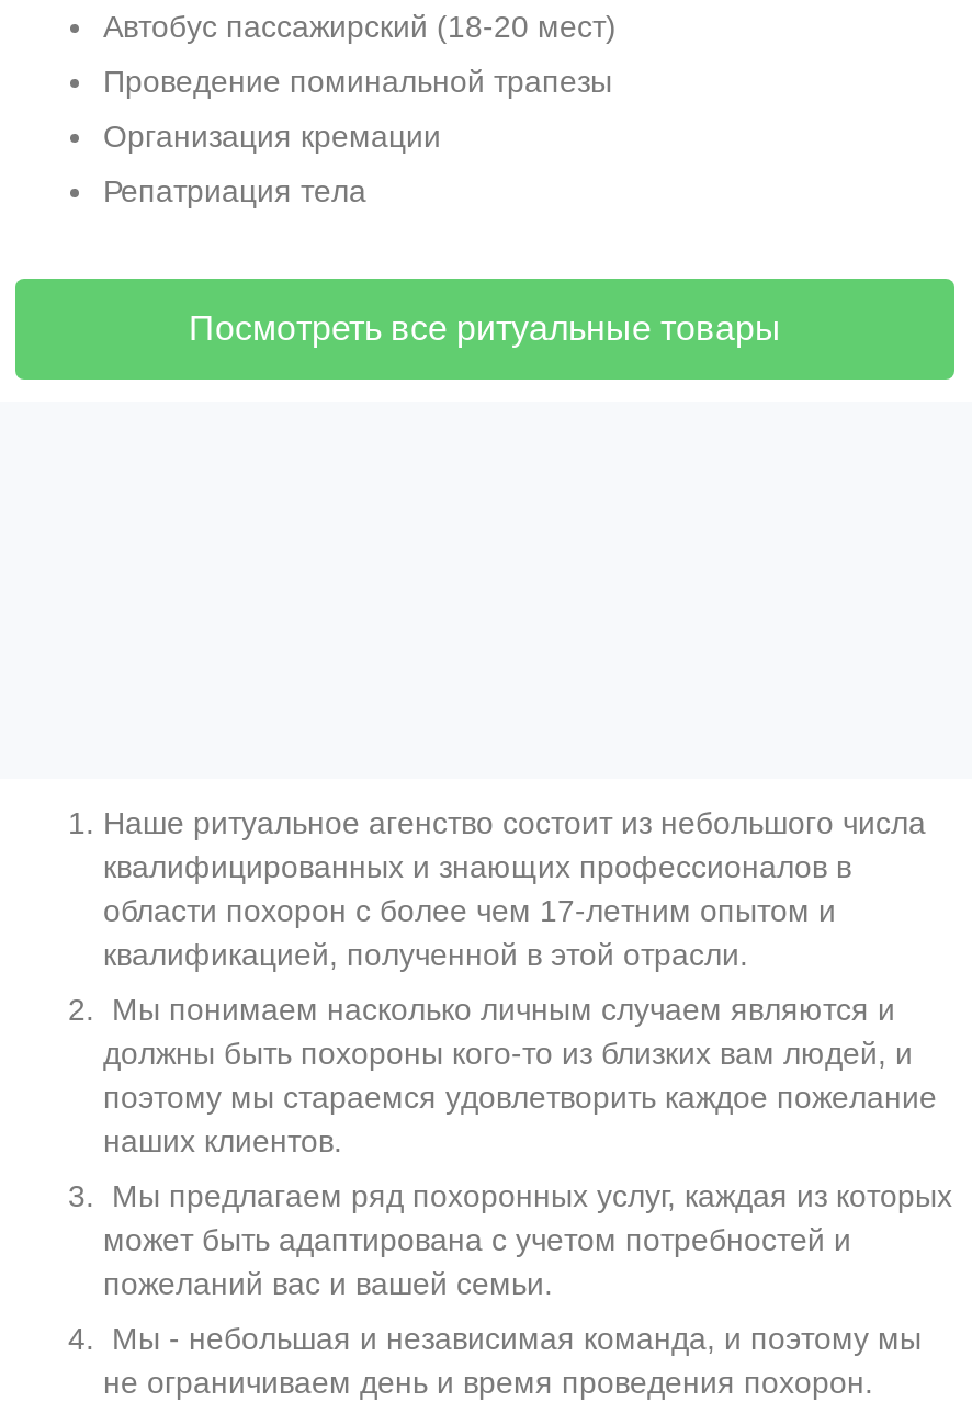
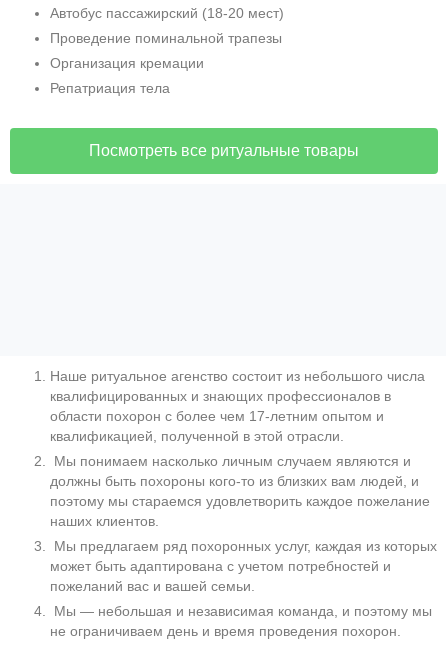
- Мы - небольшая и независимая команда, и поэтому мы
+ Мы — небольшая и независимая команда, и поэтому мы
